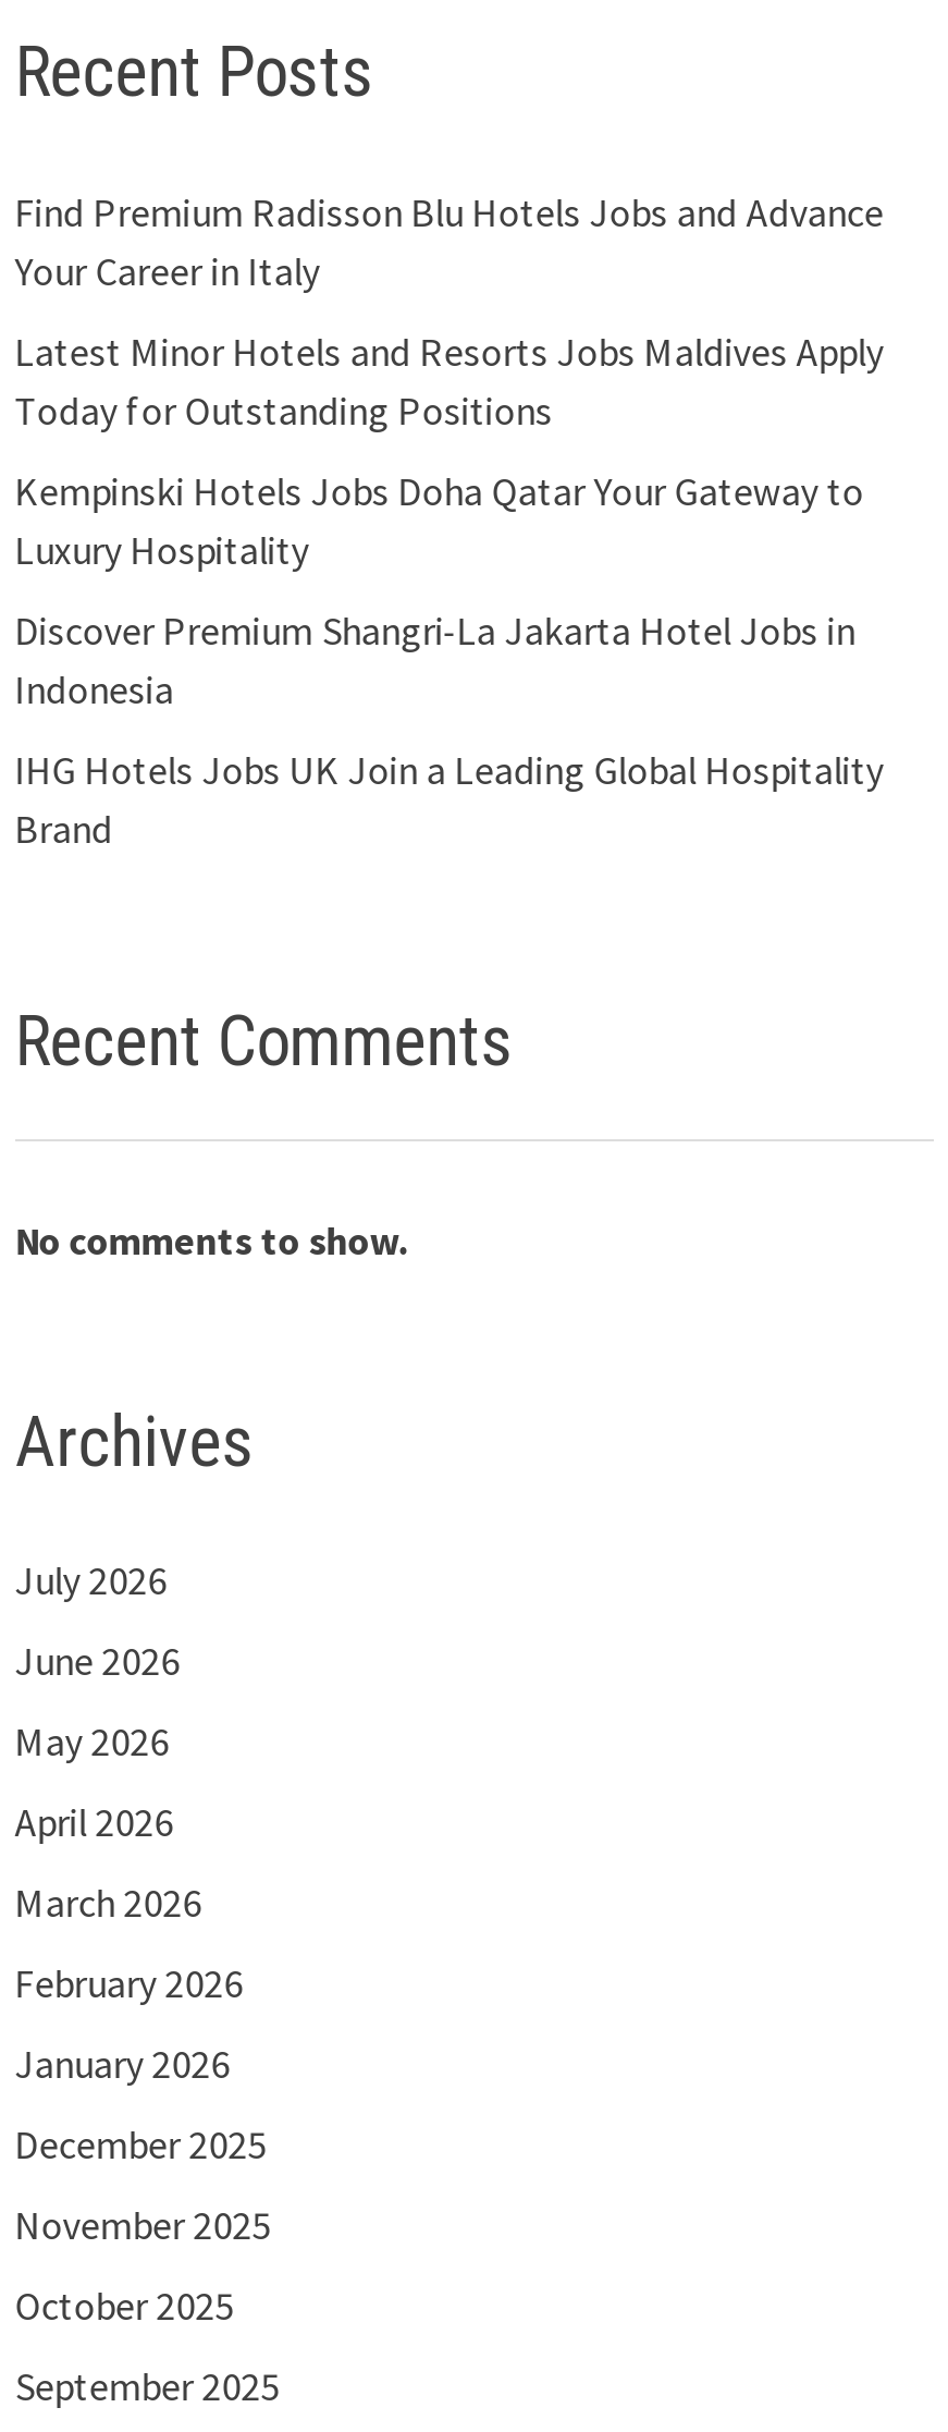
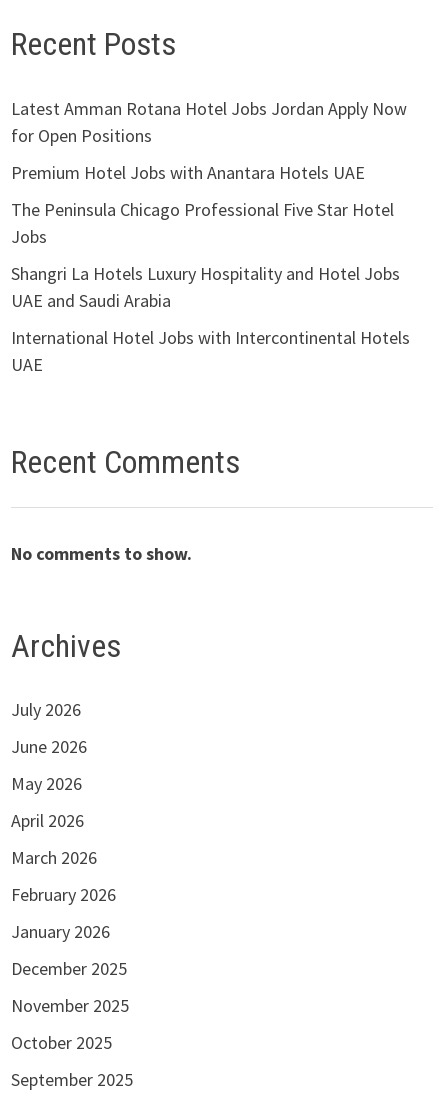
- Find Premium Radisson Blu Hotels Jobs and Advance
- Your Career in Italy
+ Latest Amman Rotana Hotel Jobs Jordan Apply Now
+ for Open Positions

- Latest Minor Hotels and Resorts Jobs Maldives Apply
- Today for Outstanding Positions
+ Premium Hotel Jobs with Anantara Hotels UAE

- Kempinski Hotels Jobs Doha Qatar Your Gateway to
- Luxury Hospitality
+ The Peninsula Chicago Professional Five Star Hotel
+ Jobs

- Discover Premium Shangri-La Jakarta Hotel Jobs in
- Indonesia
+ Shangri La Hotels Luxury Hospitality and Hotel Jobs
+ UAE and Saudi Arabia

- IHG Hotels Jobs UK Join a Leading Global Hospitality
- Brand
+ International Hotel Jobs with Intercontinental Hotels
+ UAE
